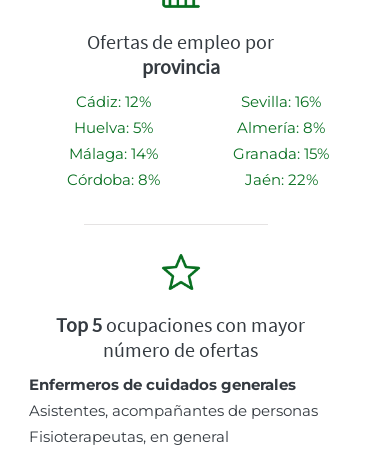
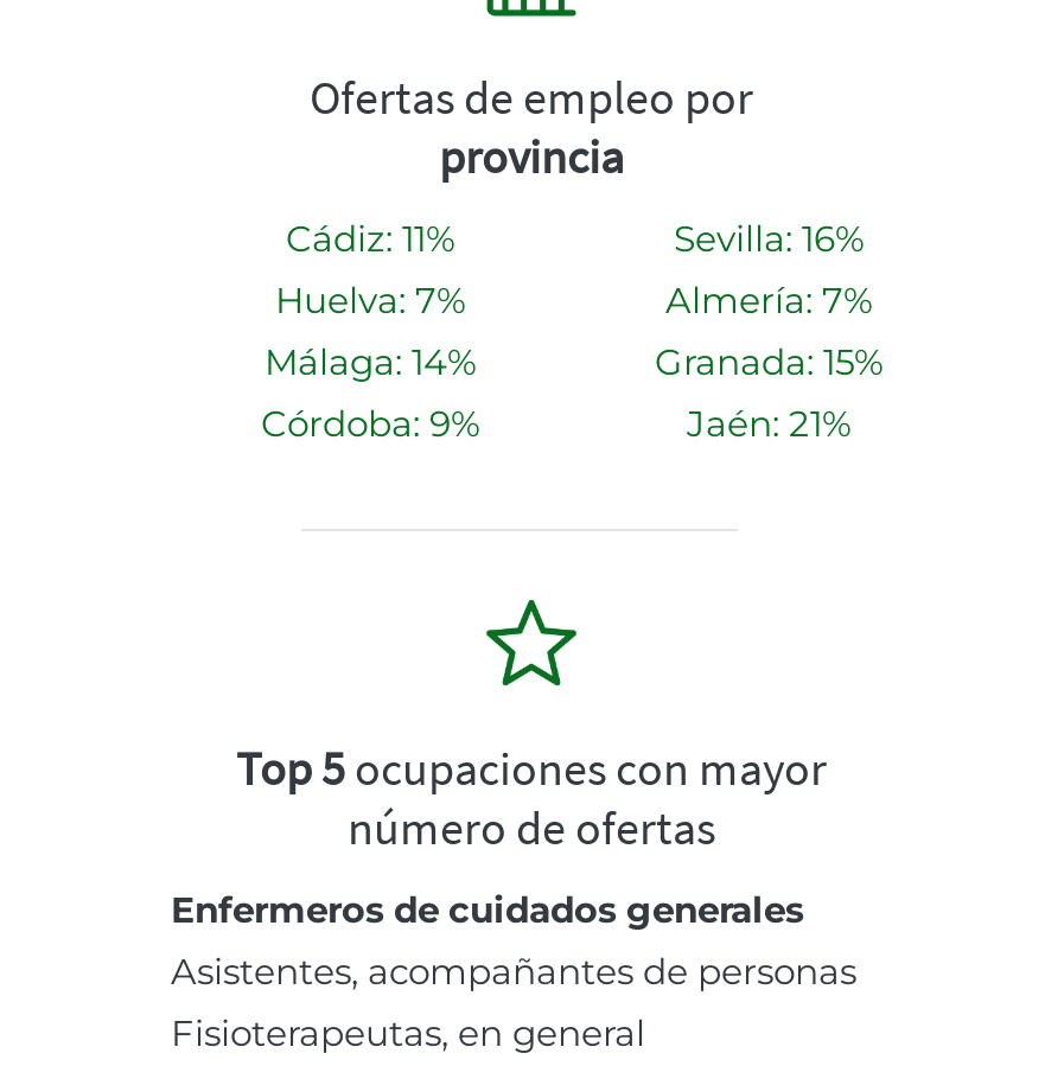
- Cádiz: 12%
+ Cádiz: 11%

- Huelva: 5%
+ Huelva: 7%

- Almería: 8%
+ Almería: 7%

- Córdoba: 8%
+ Córdoba: 9%

- Jaén: 22%
+ Jaén: 21%
